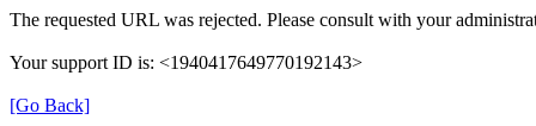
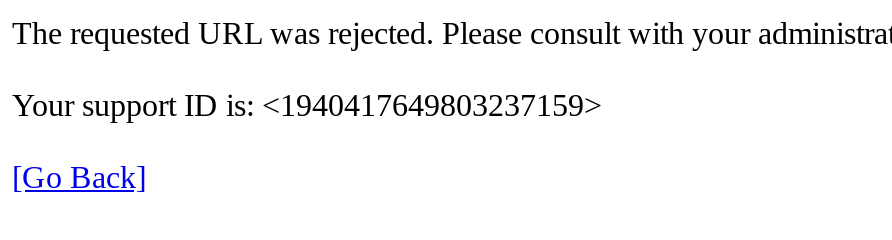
- Your support ID is: <1940417649770192143>
+ Your support ID is: <1940417649803237159>
